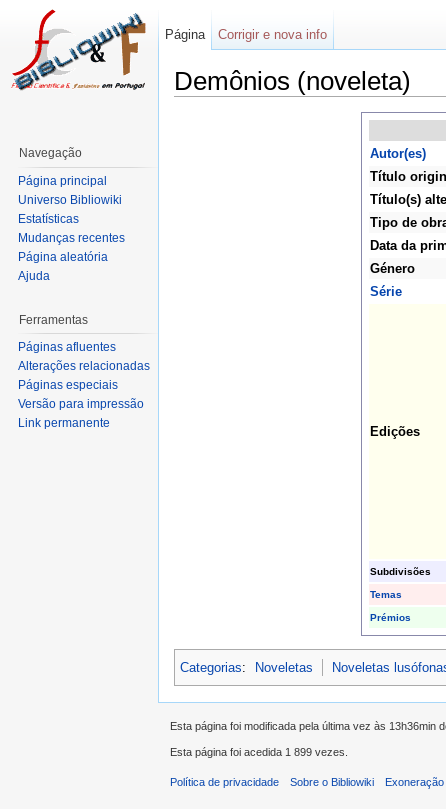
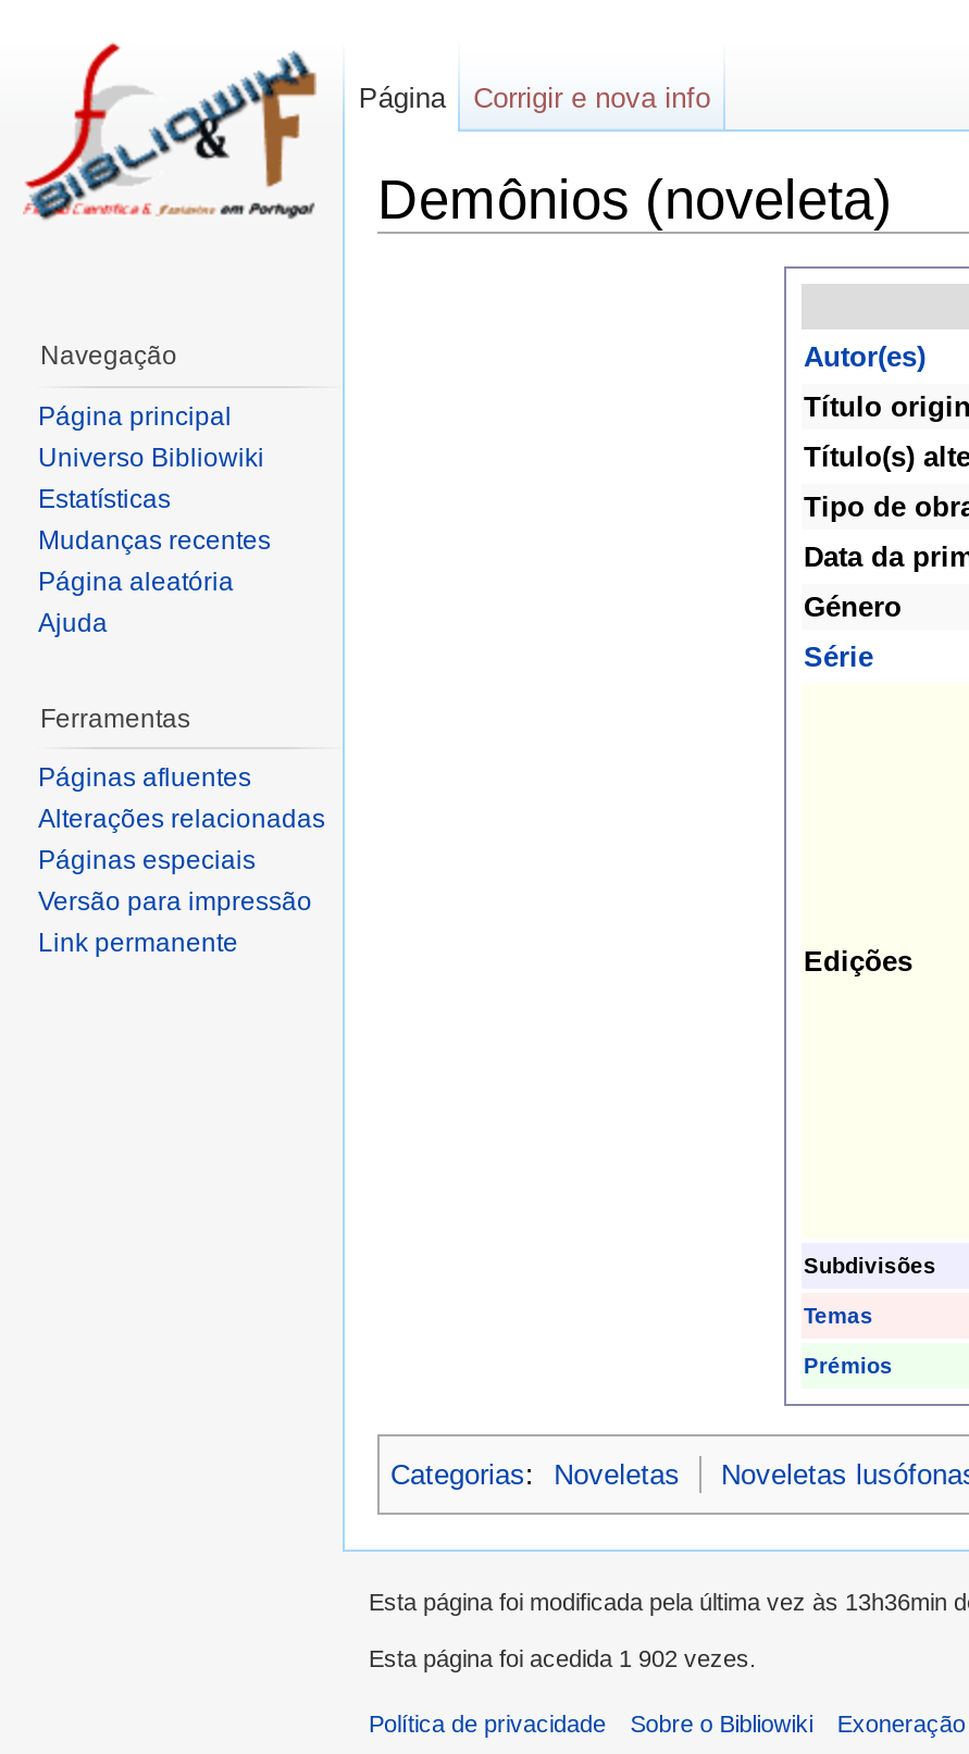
- Esta página foi acedida 1 899 vezes.
+ Esta página foi acedida 1 902 vezes.
